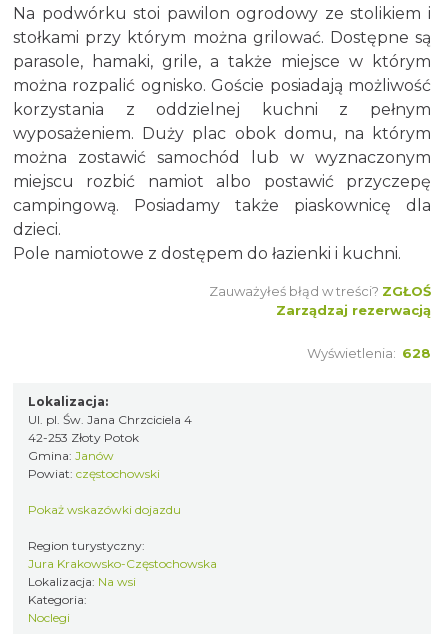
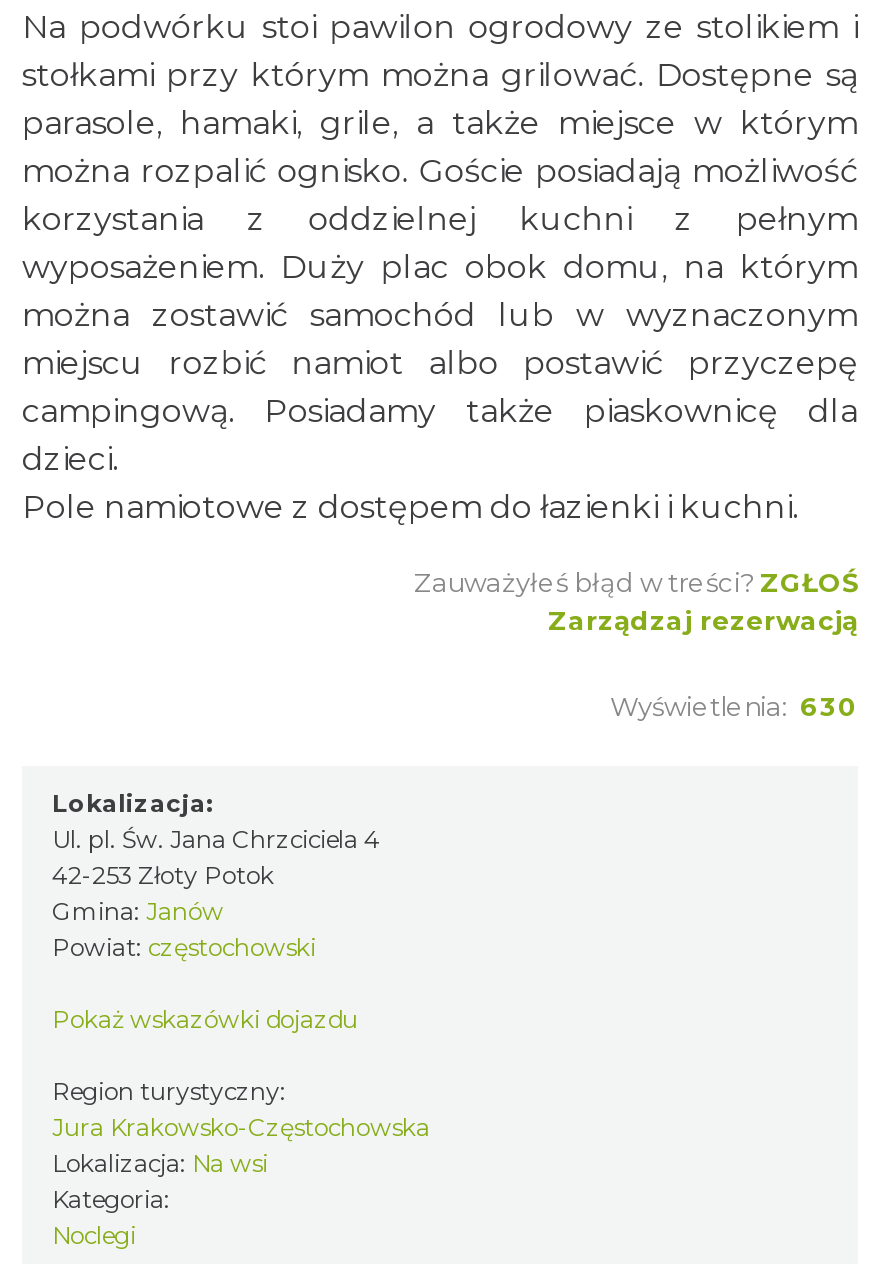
- Wyświetlenia: 628
+ Wyświetlenia: 630
